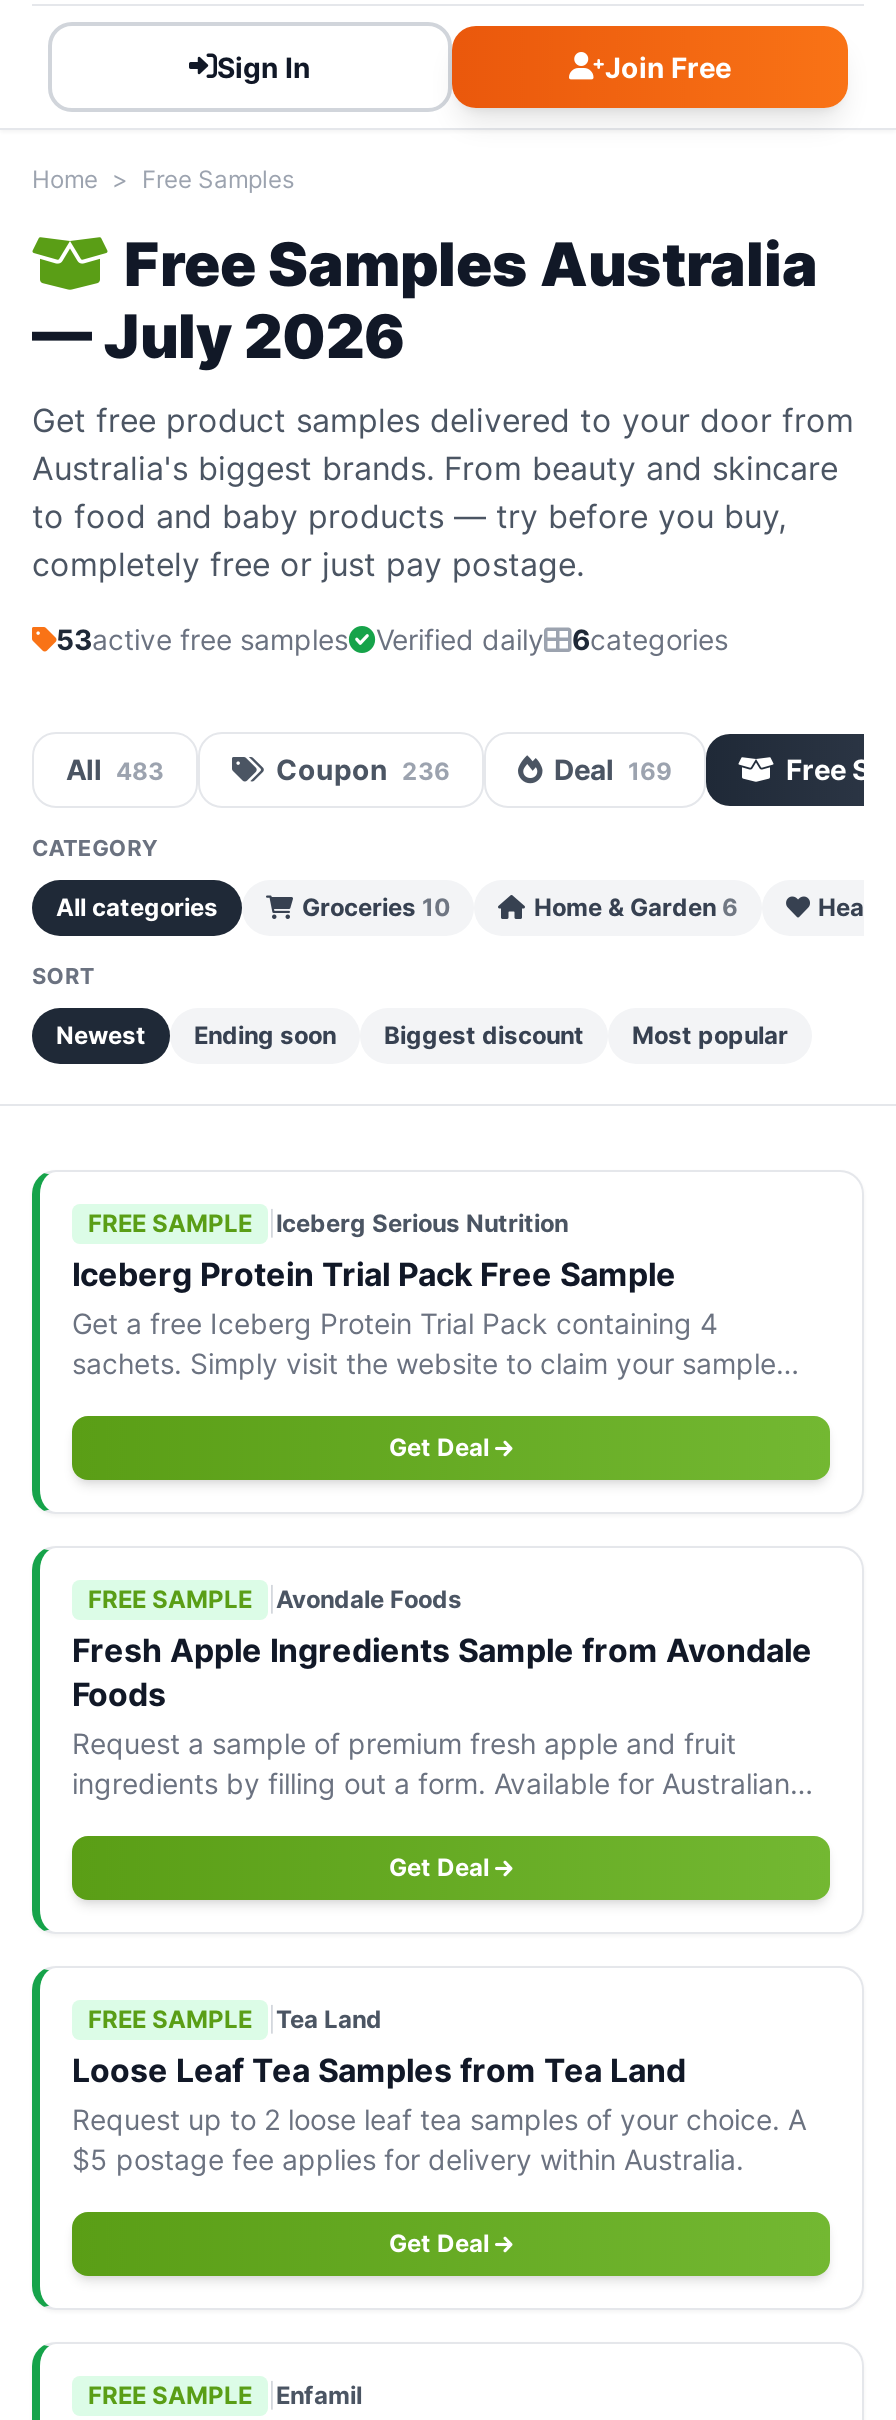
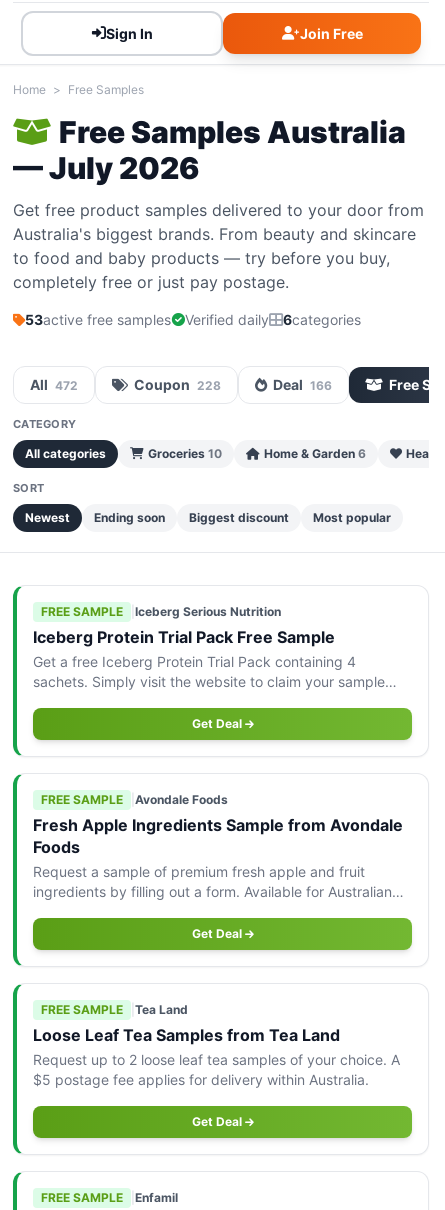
- All 483
+ All 472

- Coupon 236
+ Coupon 228

- Deal 169
+ Deal 166
